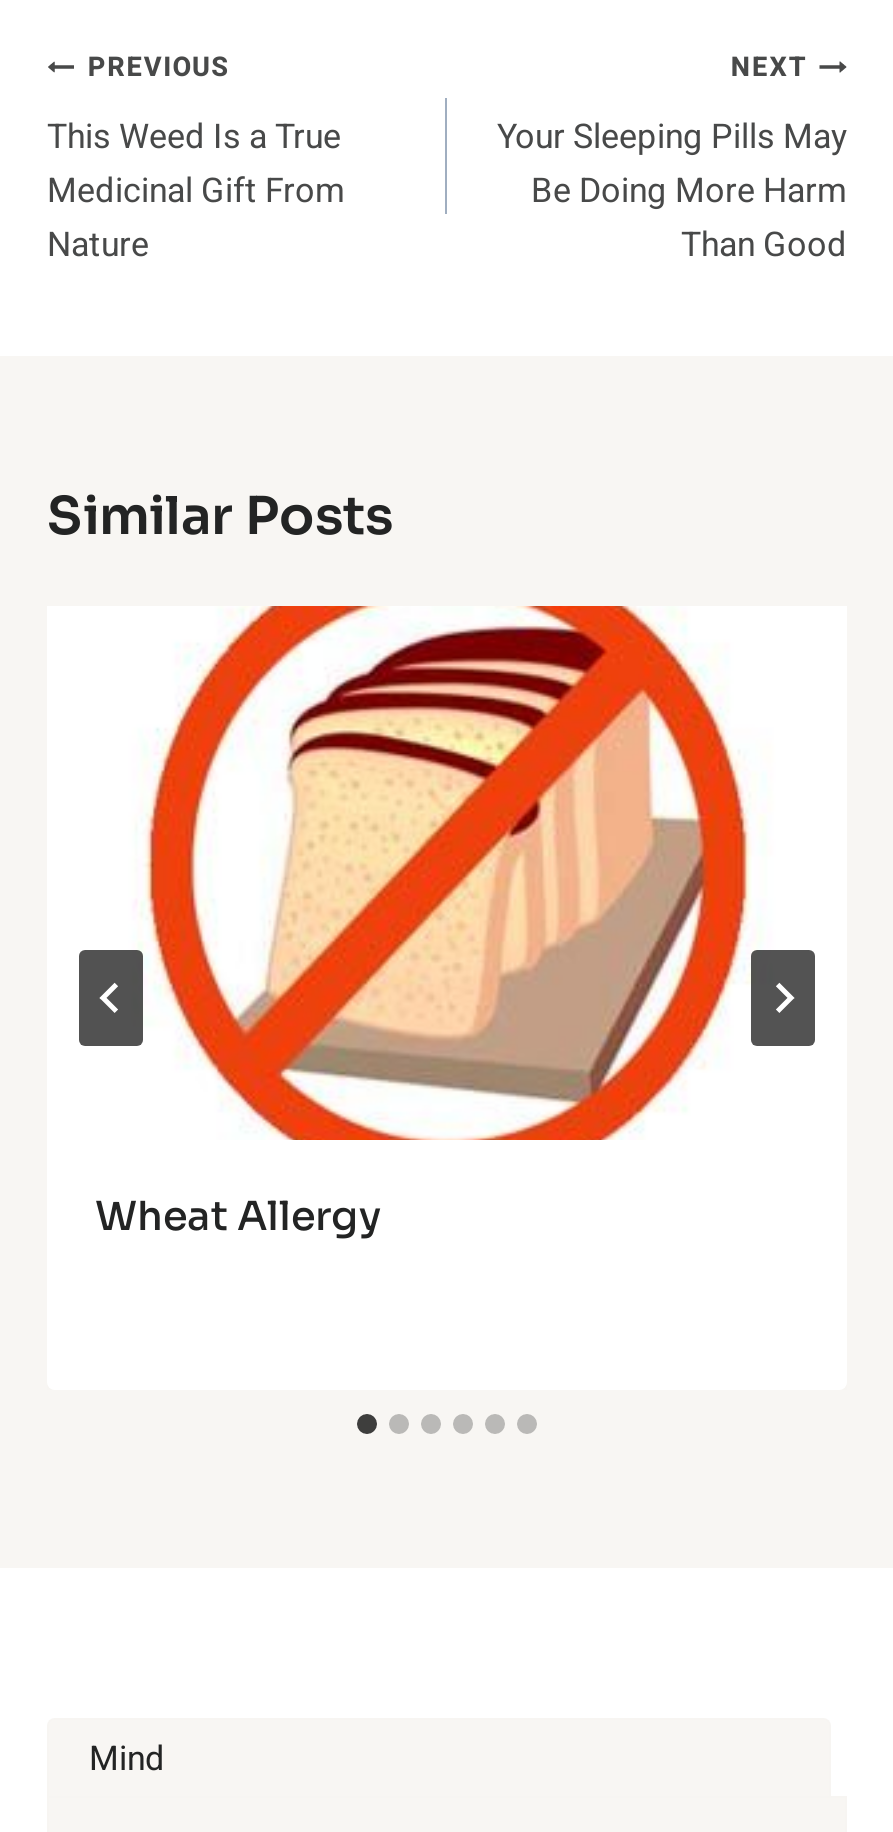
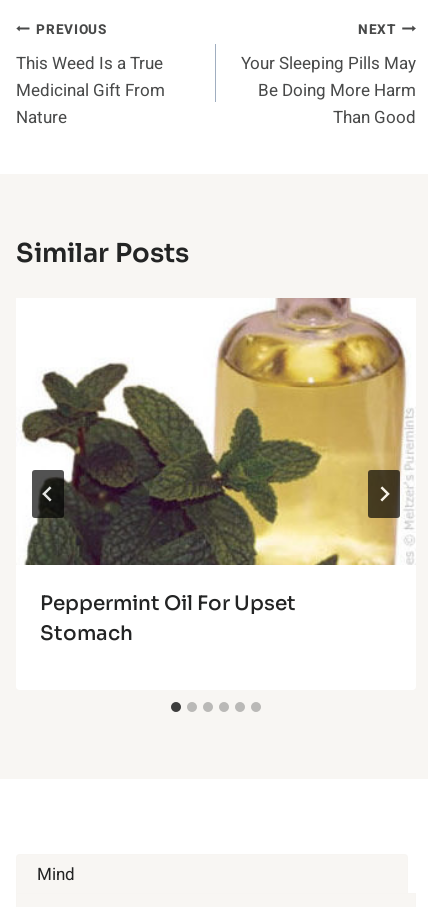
- [image]
- Wheat Allergy
+ [image]
+ Peppermint Oil For Upset
+ Stomach
